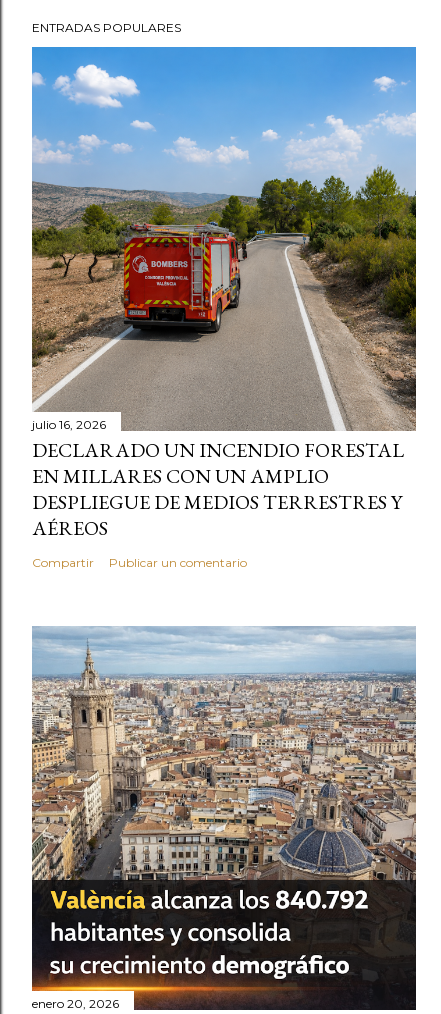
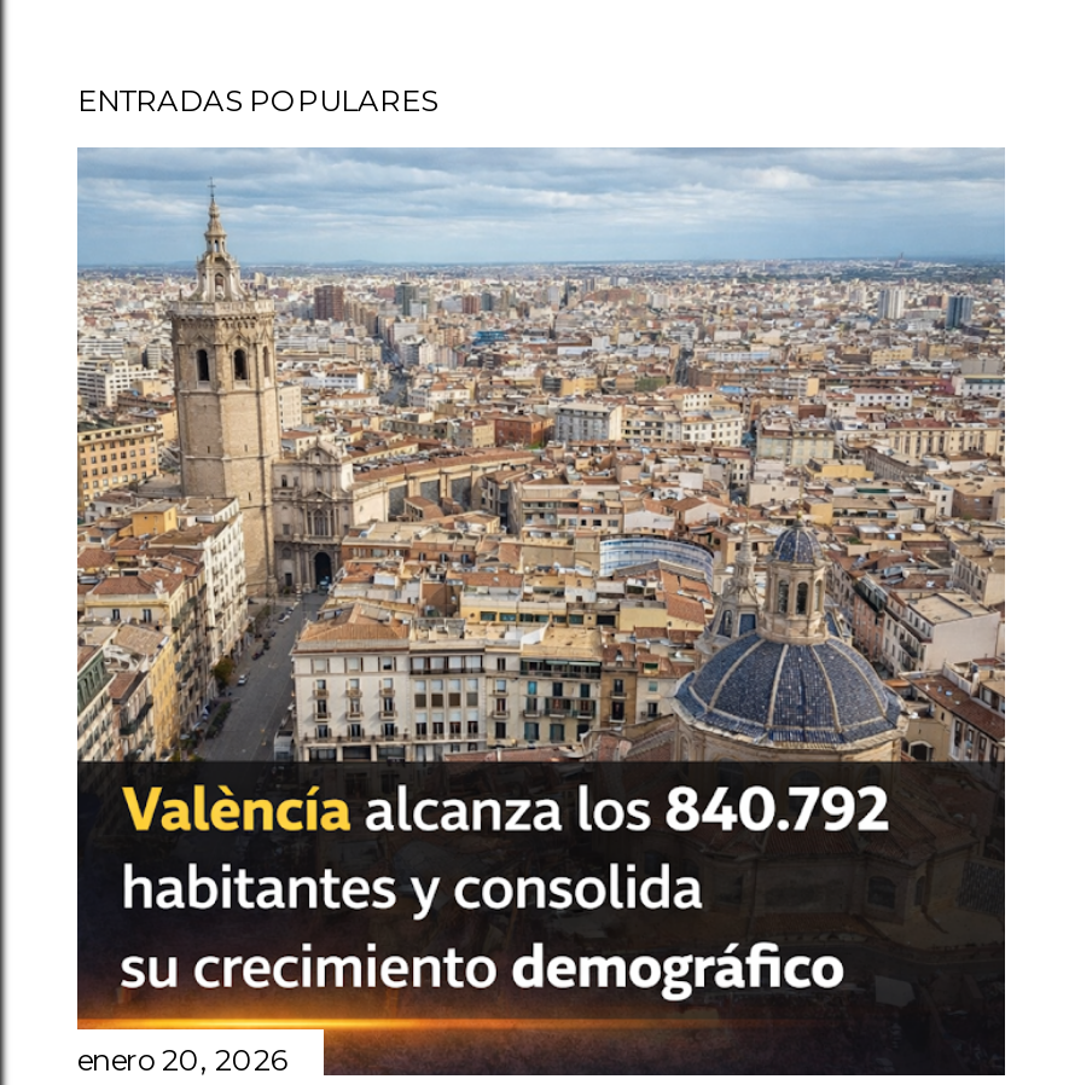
- [image]
- julio 16, 2026
- DECLARADO UN INCENDIO FORESTAL
- EN MILLARES CON UN AMPLIO
- DESPLIEGUE DE MEDIOS TERRESTRES Y
- AÉREOS
- Compartir
- Publicar un comentario
